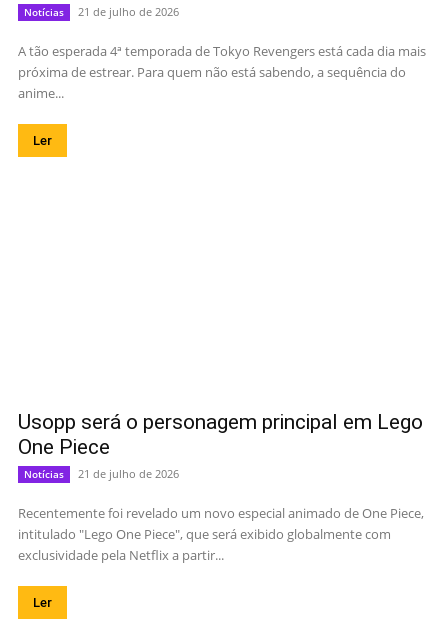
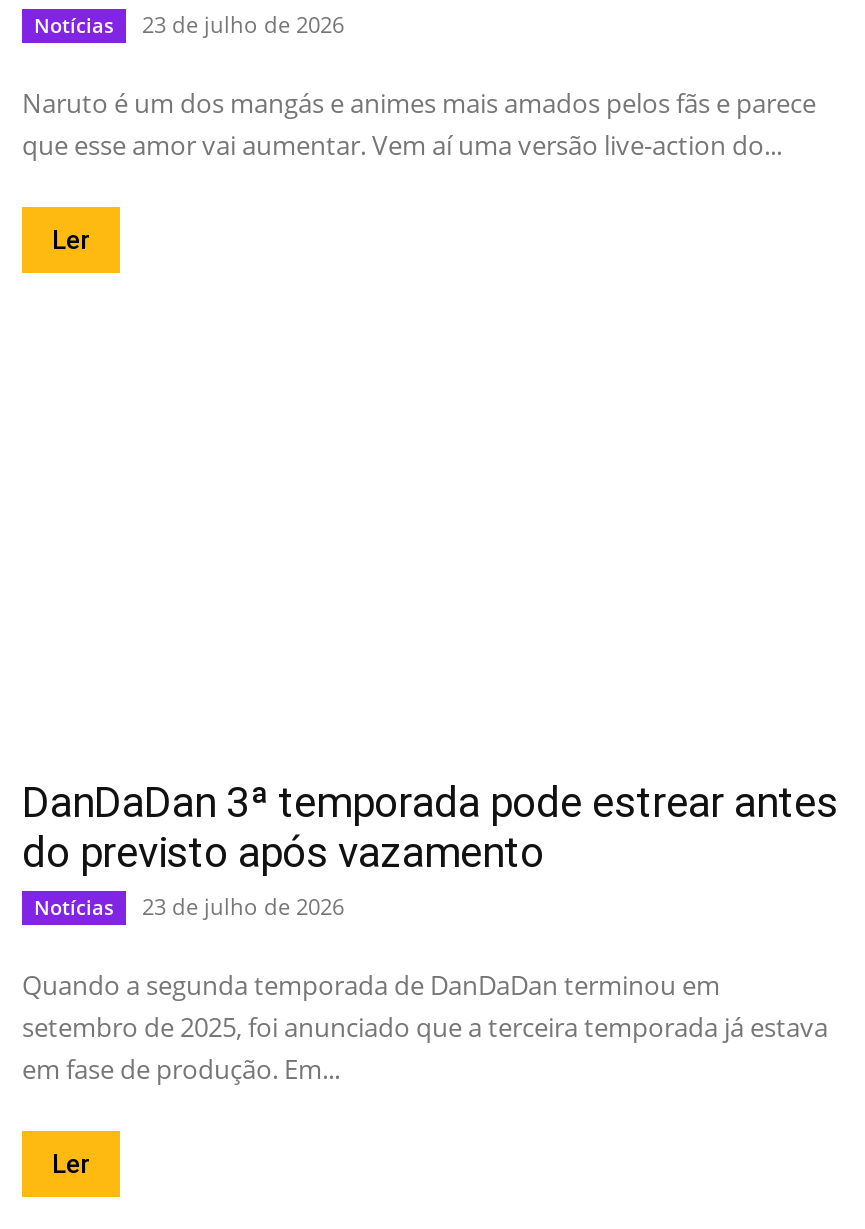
- Notícias 21 de julho de 2026
+ Notícias 23 de julho de 2026

- A tão esperada 4ª temporada de Tokyo Revengers está cada dia mais
- próxima de estrear. Para quem não está sabendo, a sequência do
- anime...
+ Naruto é um dos mangás e animes mais amados pelos fãs e parece
+ que esse amor vai aumentar. Vem aí uma versão live-action do...

- Usopp será o personagem principal em Lego
- One Piece
+ DanDaDan 3ª temporada pode estrear antes
+ do previsto após vazamento

- Notícias 21 de julho de 2026
+ Notícias 23 de julho de 2026

- Recentemente foi revelado um novo especial animado de One Piece,
- intitulado "Lego One Piece", que será exibido globalmente com
- exclusividade pela Netflix a partir...
+ Quando a segunda temporada de DanDaDan terminou em
+ setembro de 2025, foi anunciado que a terceira temporada já estava
+ em fase de produção. Em...
